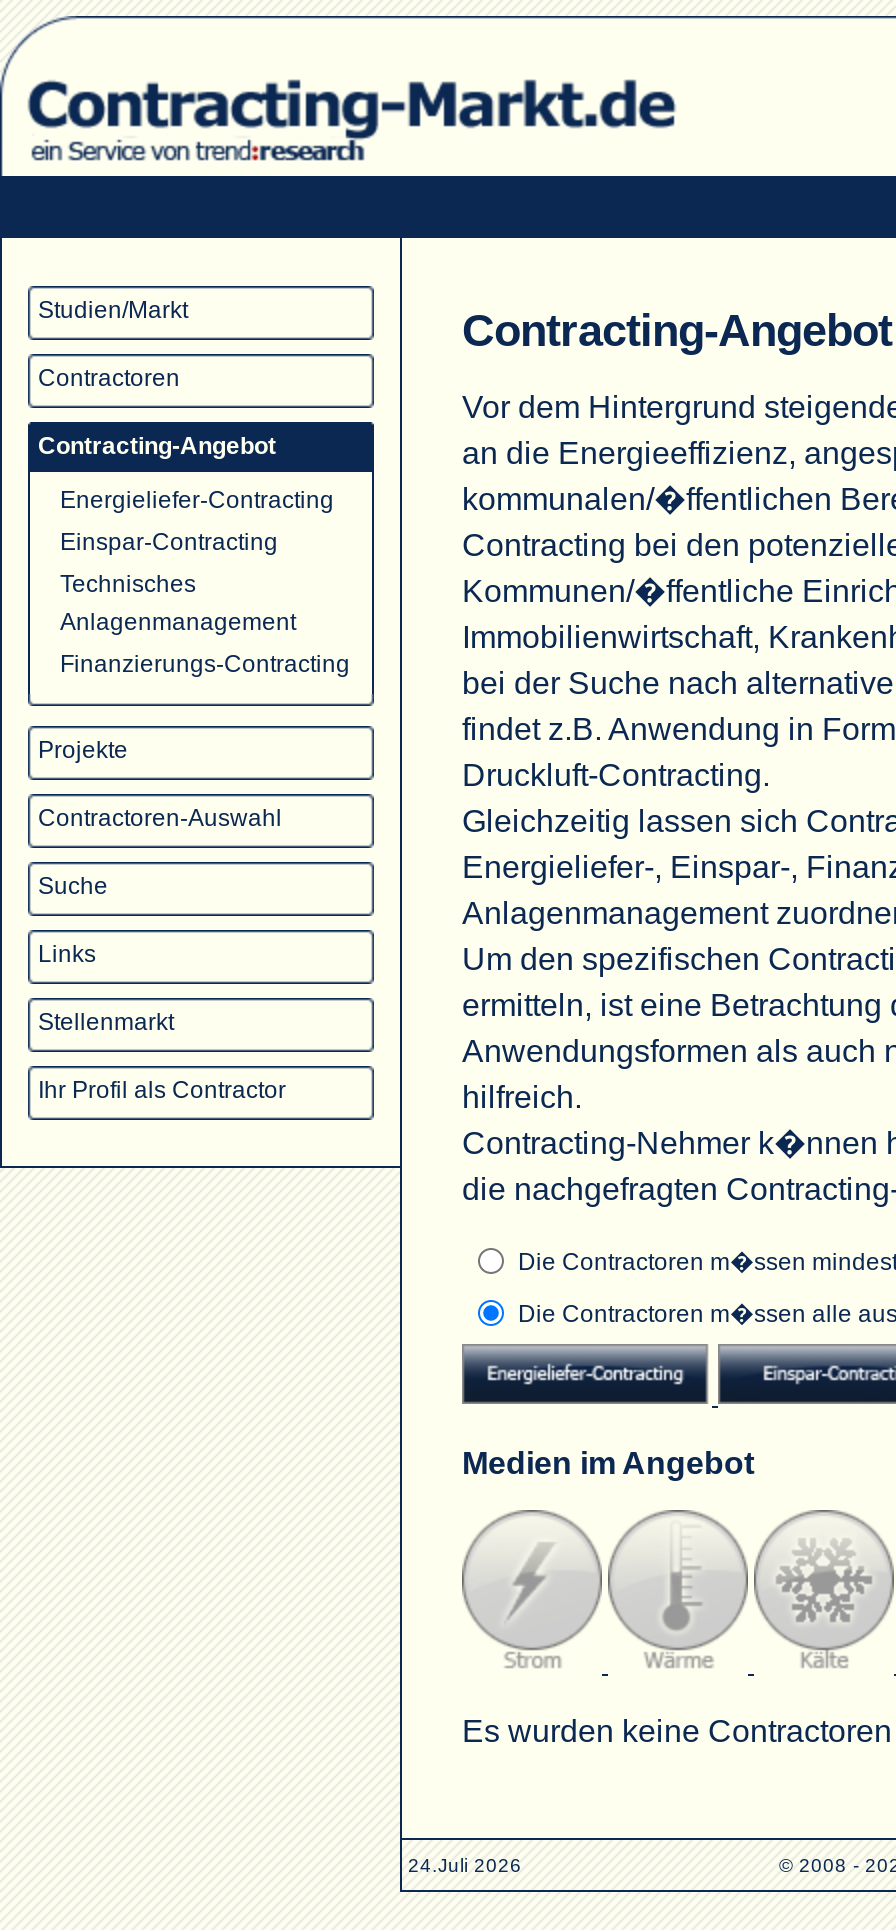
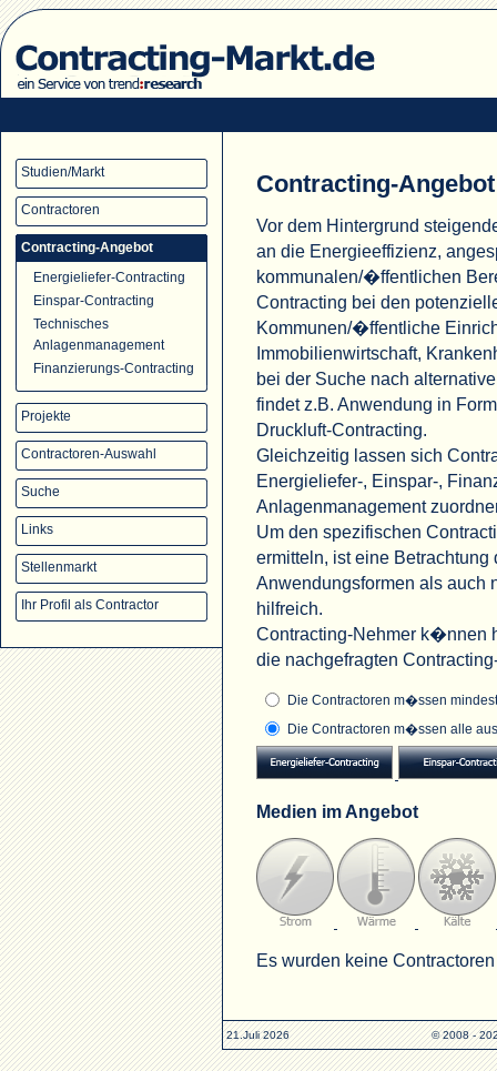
- 24.Juli 2026
+ 21.Juli 2026
